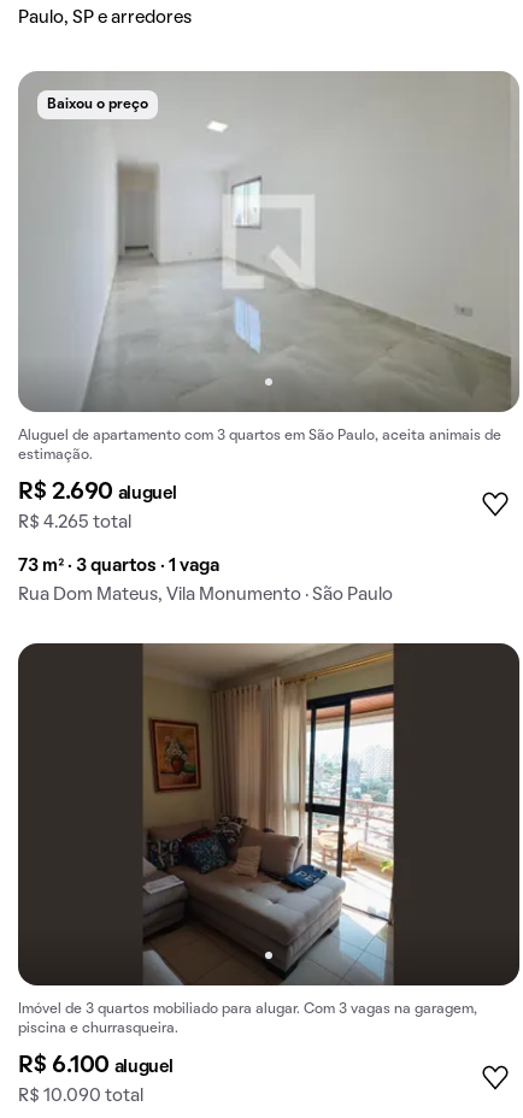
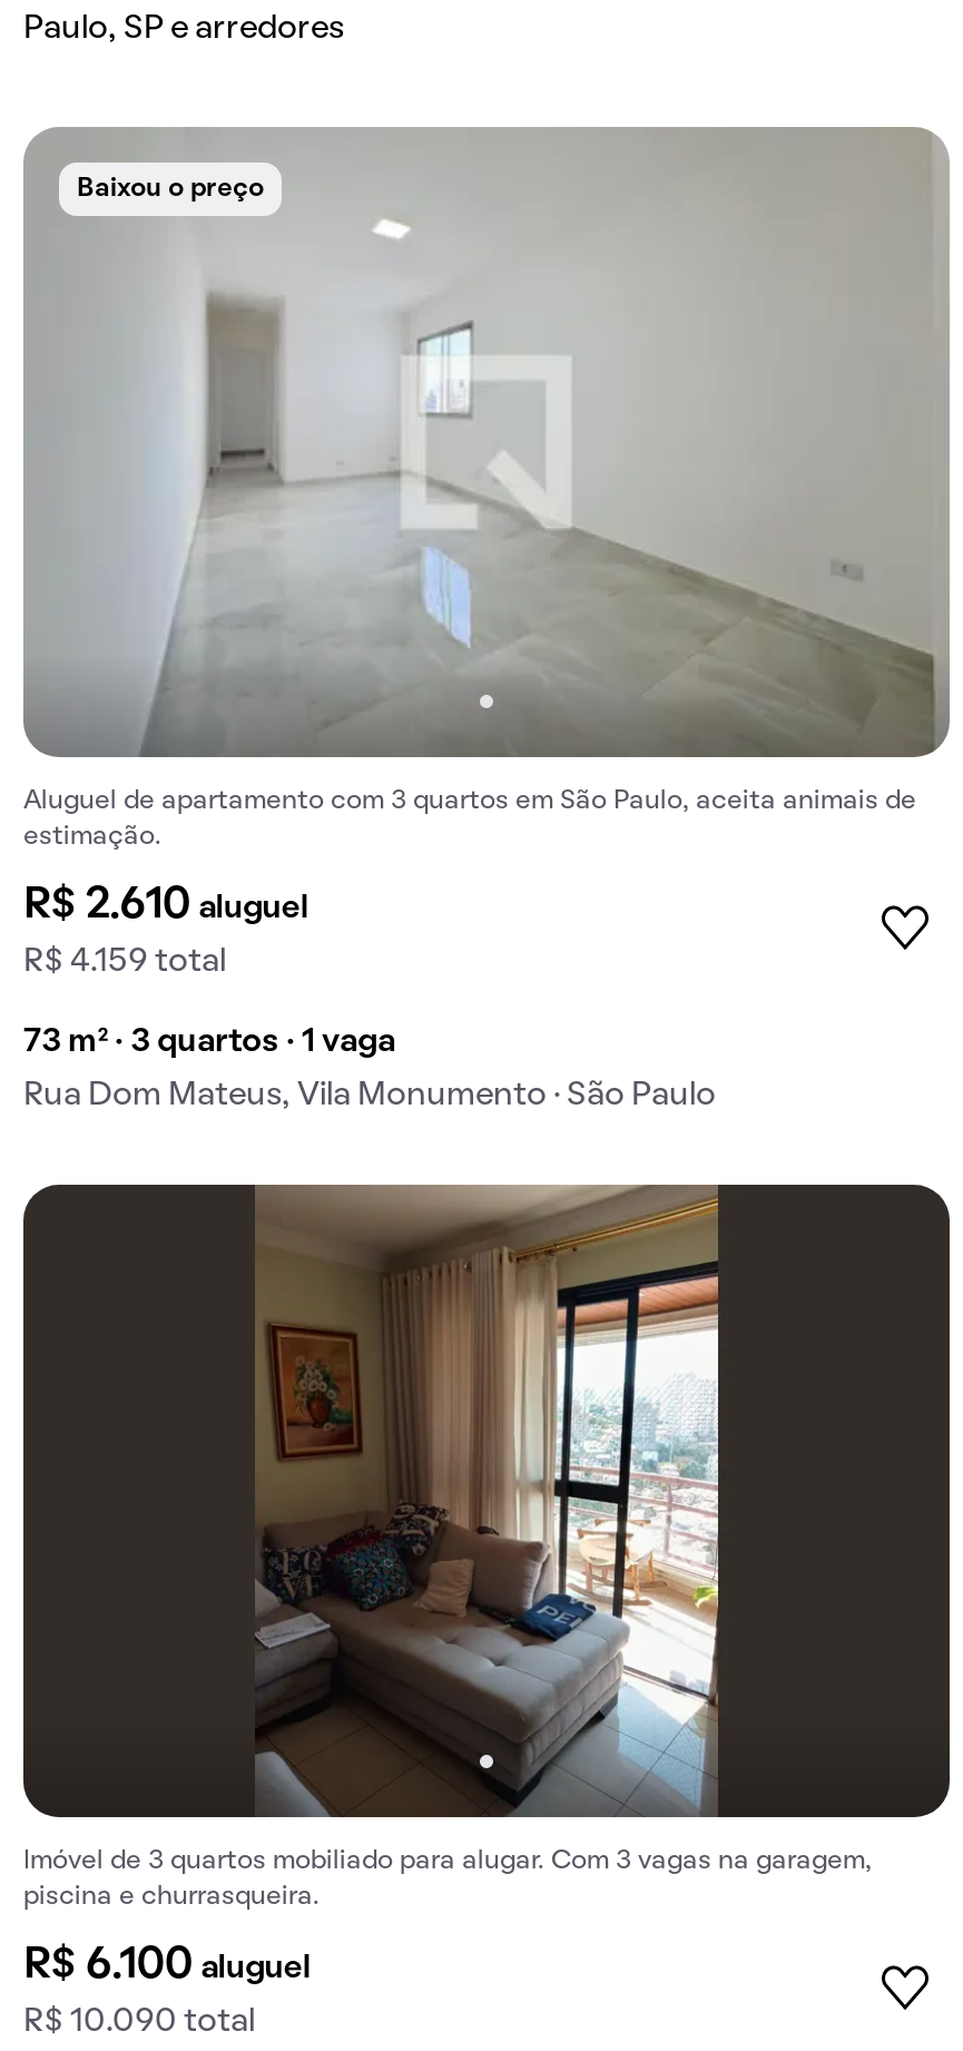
- R$ 2.690 aluguel
+ R$ 2.610 aluguel

- R$ 4.265 total
+ R$ 4.159 total
